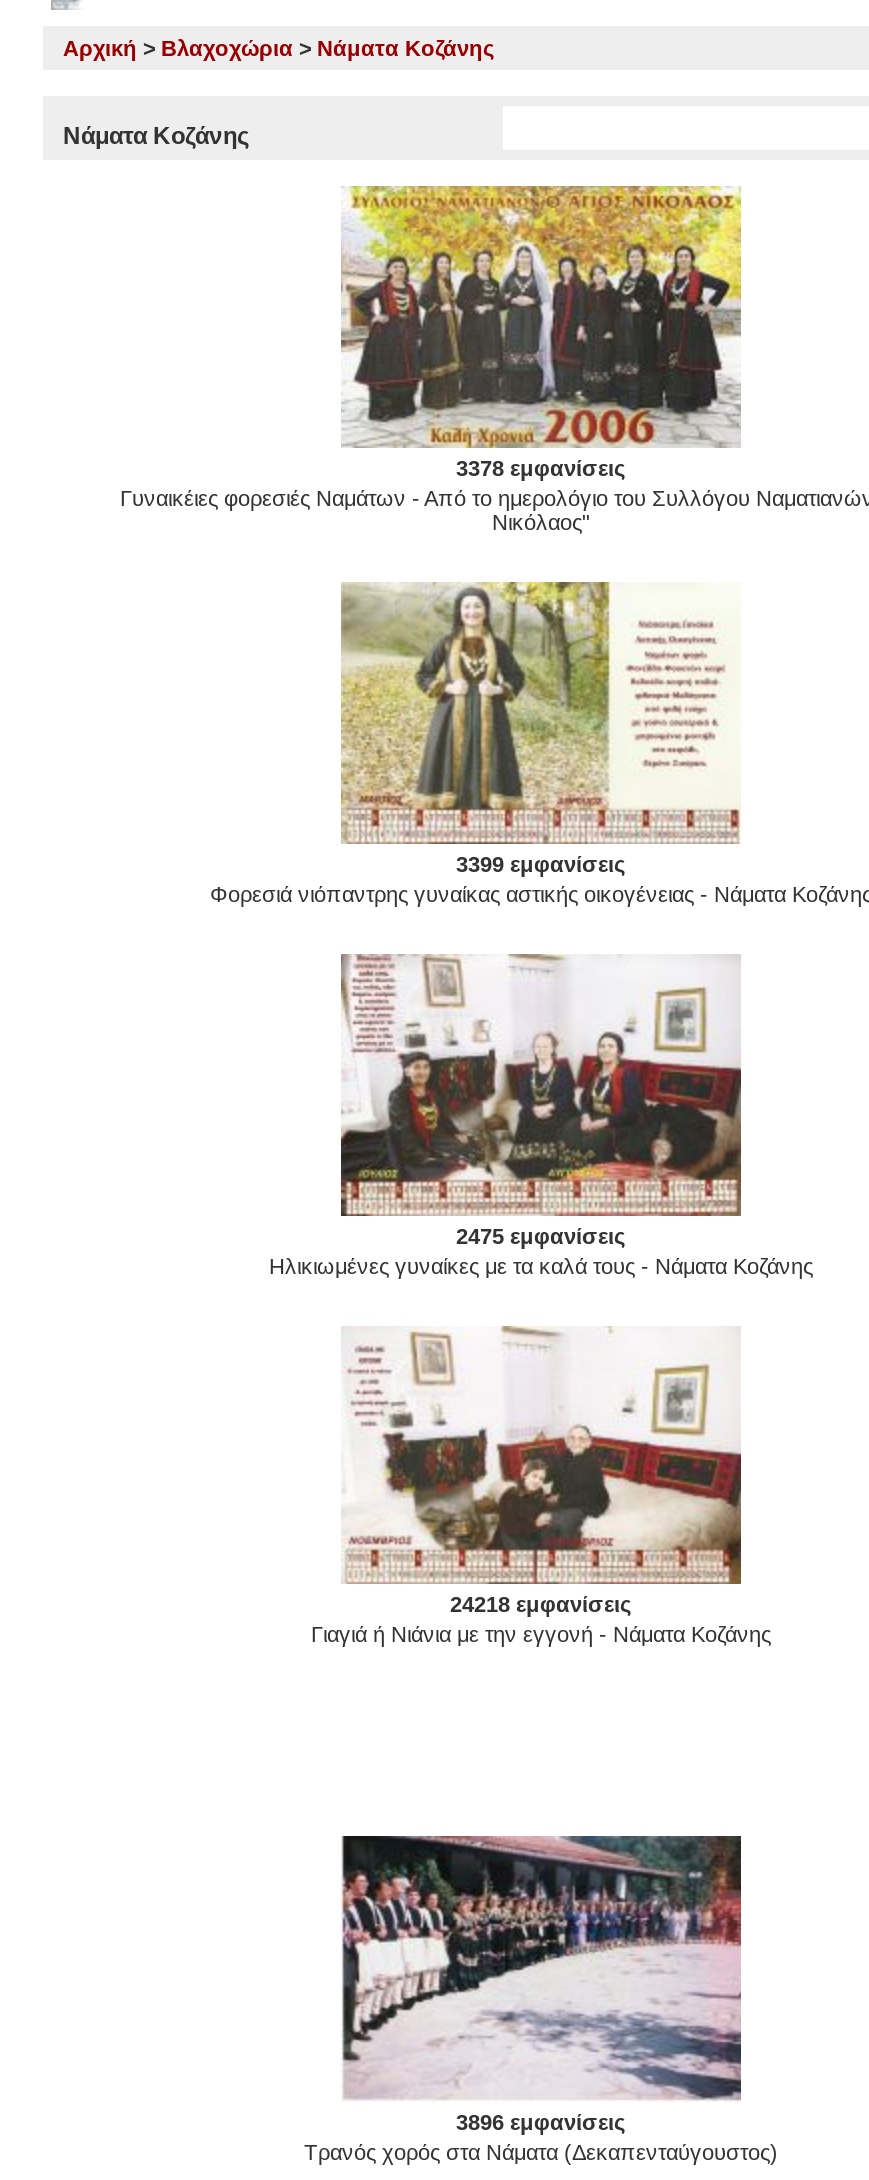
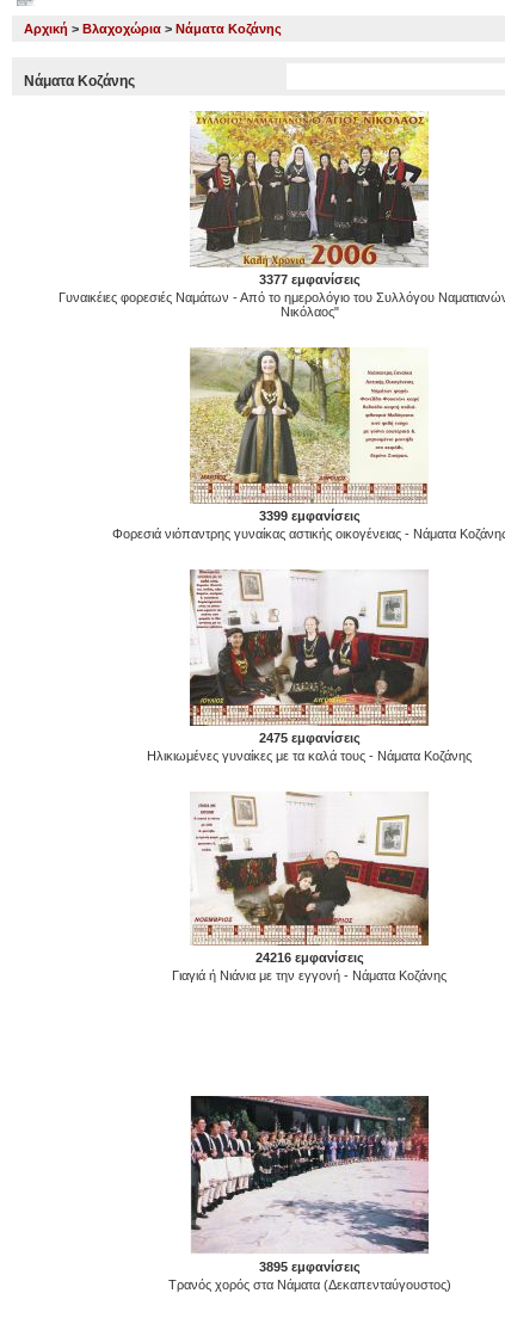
- 3378 εμφανίσεις
+ 3377 εμφανίσεις

- 24218 εμφανίσεις
+ 24216 εμφανίσεις

- 3896 εμφανίσεις
+ 3895 εμφανίσεις
